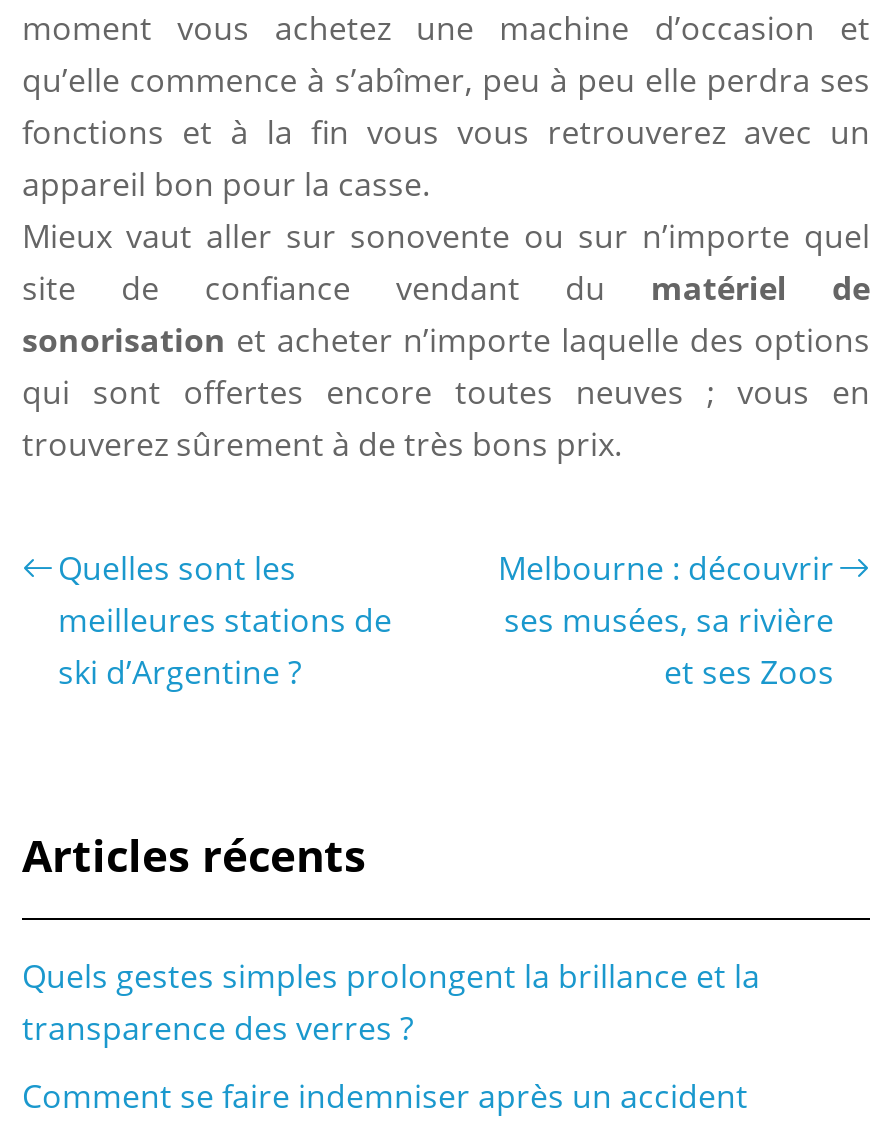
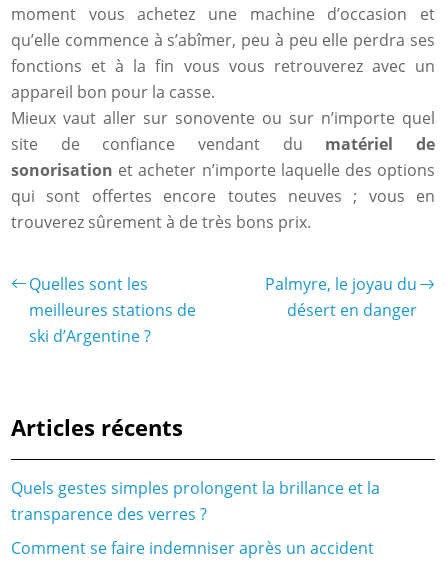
- Melbourne : découvrir
- ses musées, sa rivière
- et ses Zoos
+ Palmyre, le joyau du
+ désert en danger
